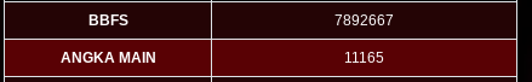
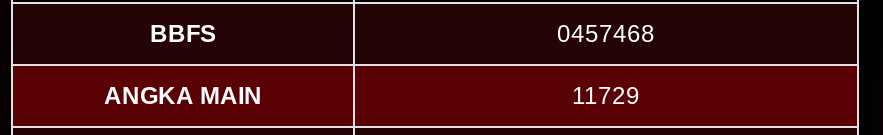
- 7892667
+ 0457468

- 11165
+ 11729
